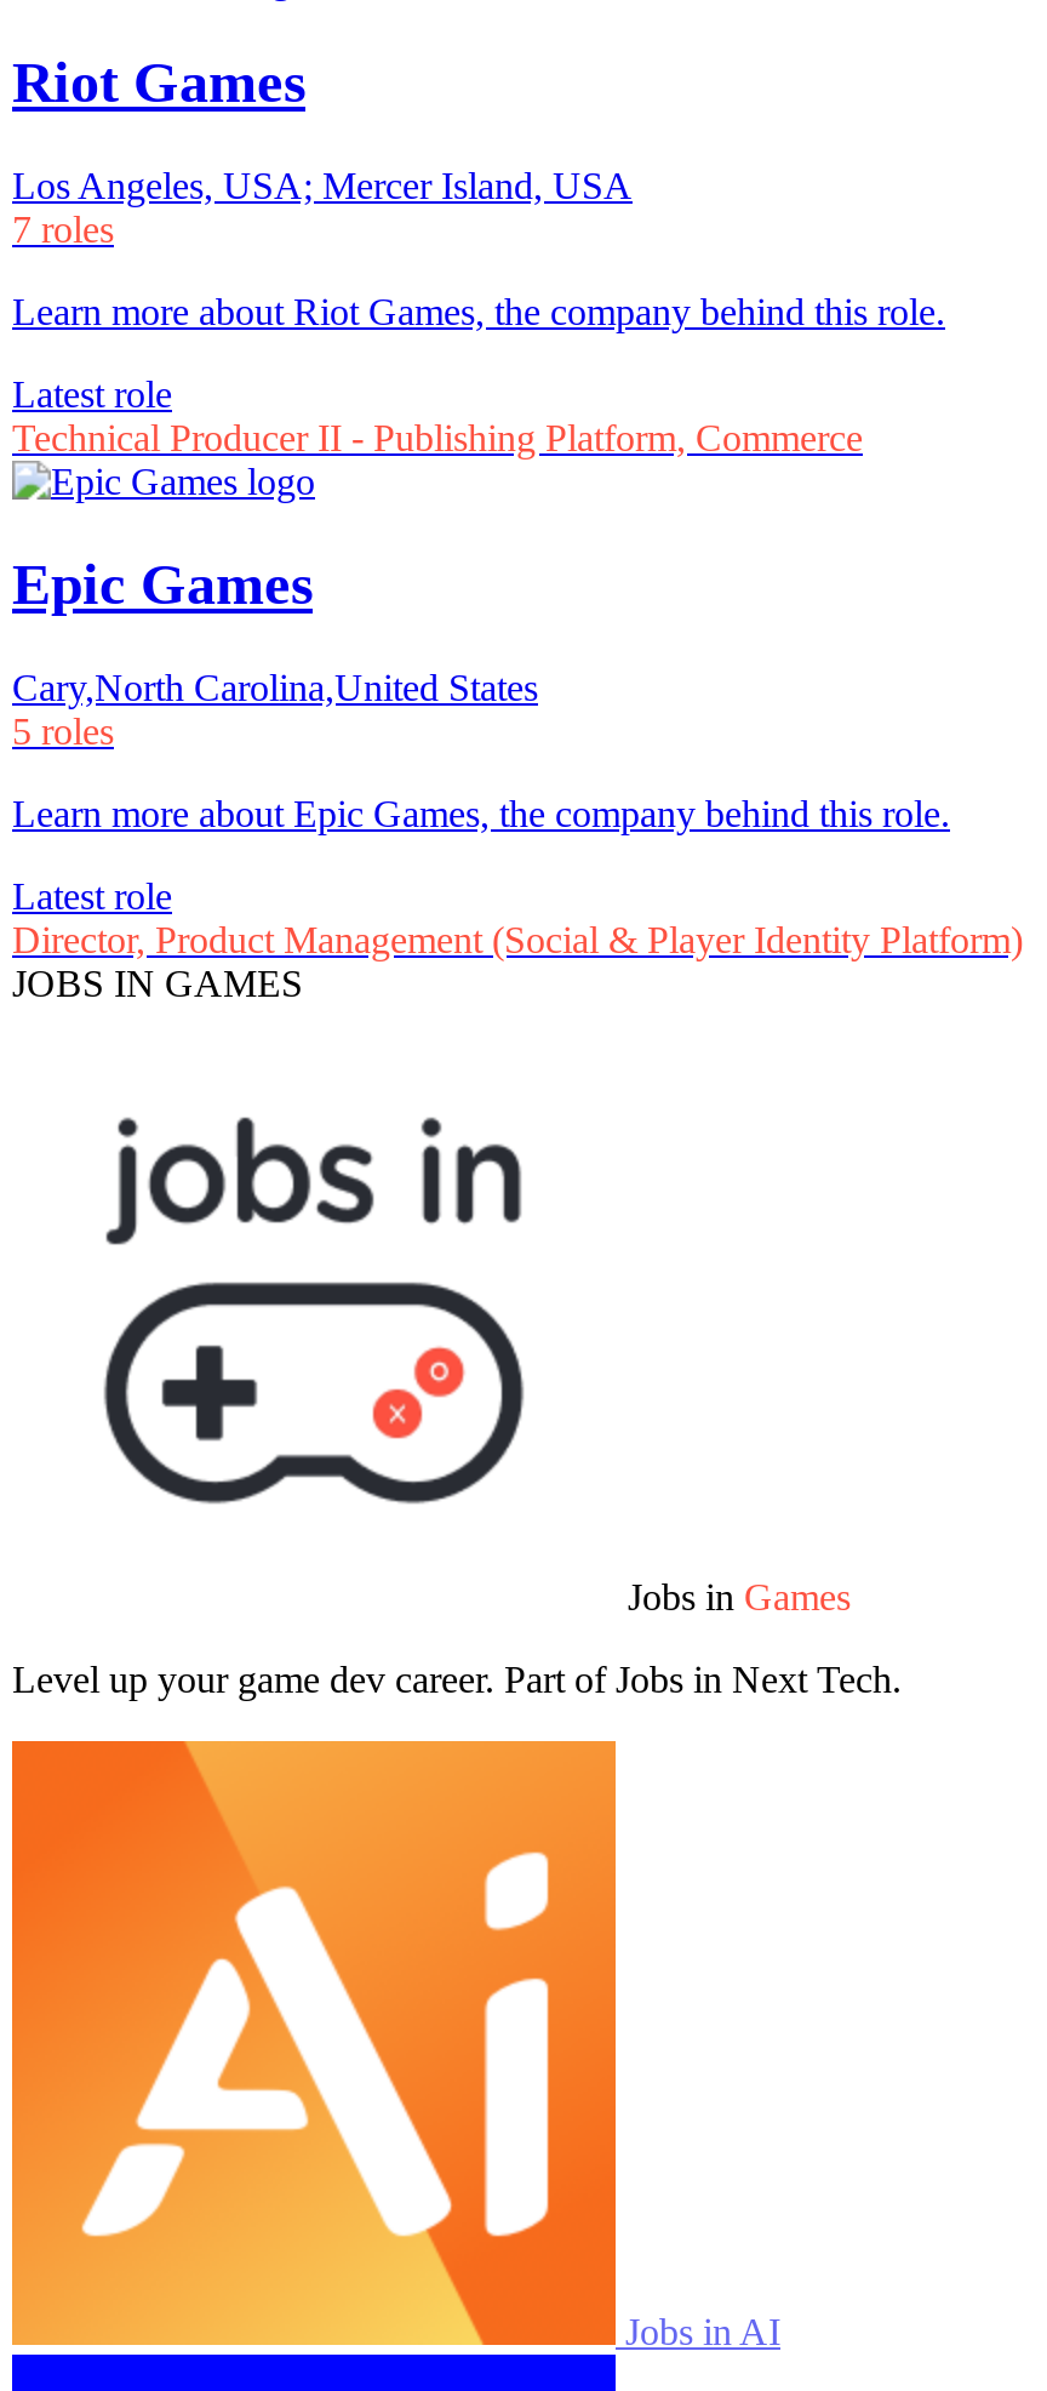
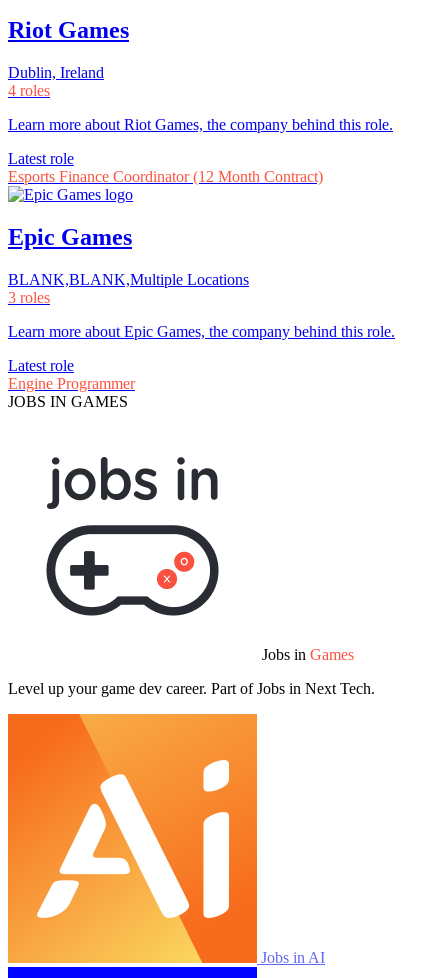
- Los Angeles, USA; Mercer Island, USA
- 7 roles
+ Dublin, Ireland
+ 4 roles

- Technical Producer II - Publishing Platform, Commerce
+ Esports Finance Coordinator (12 Month Contract)

- Cary,North Carolina,United States
- 5 roles
+ BLANK,BLANK,Multiple Locations
+ 3 roles

- Director, Product Management (Social & Player Identity Platform)
+ Engine Programmer
